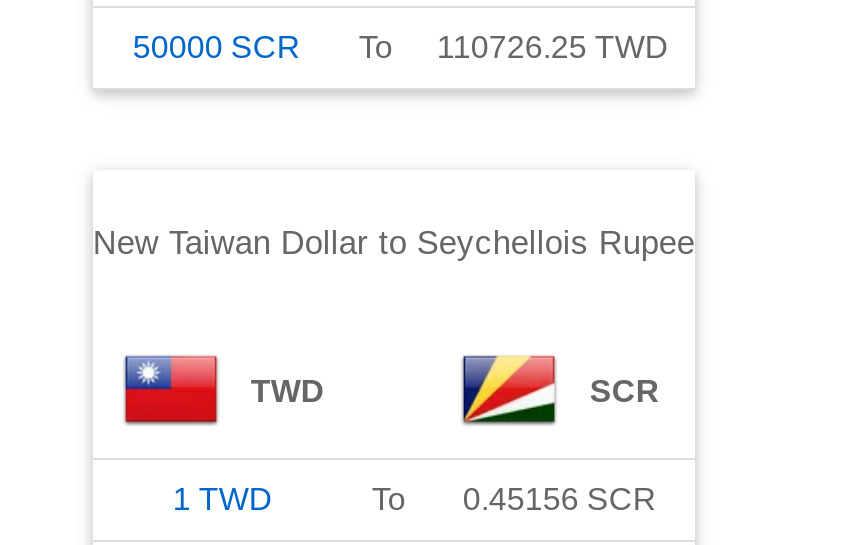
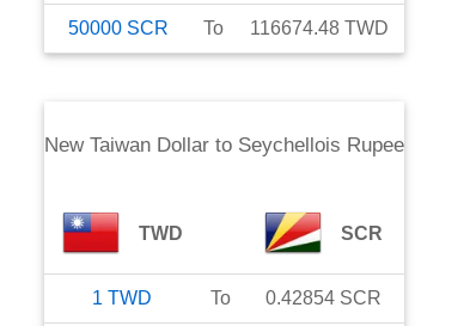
- 50000 SCR To 110726.25 TWD
+ 50000 SCR To 116674.48 TWD

- To 0.45156 SCR
+ To 0.42854 SCR
